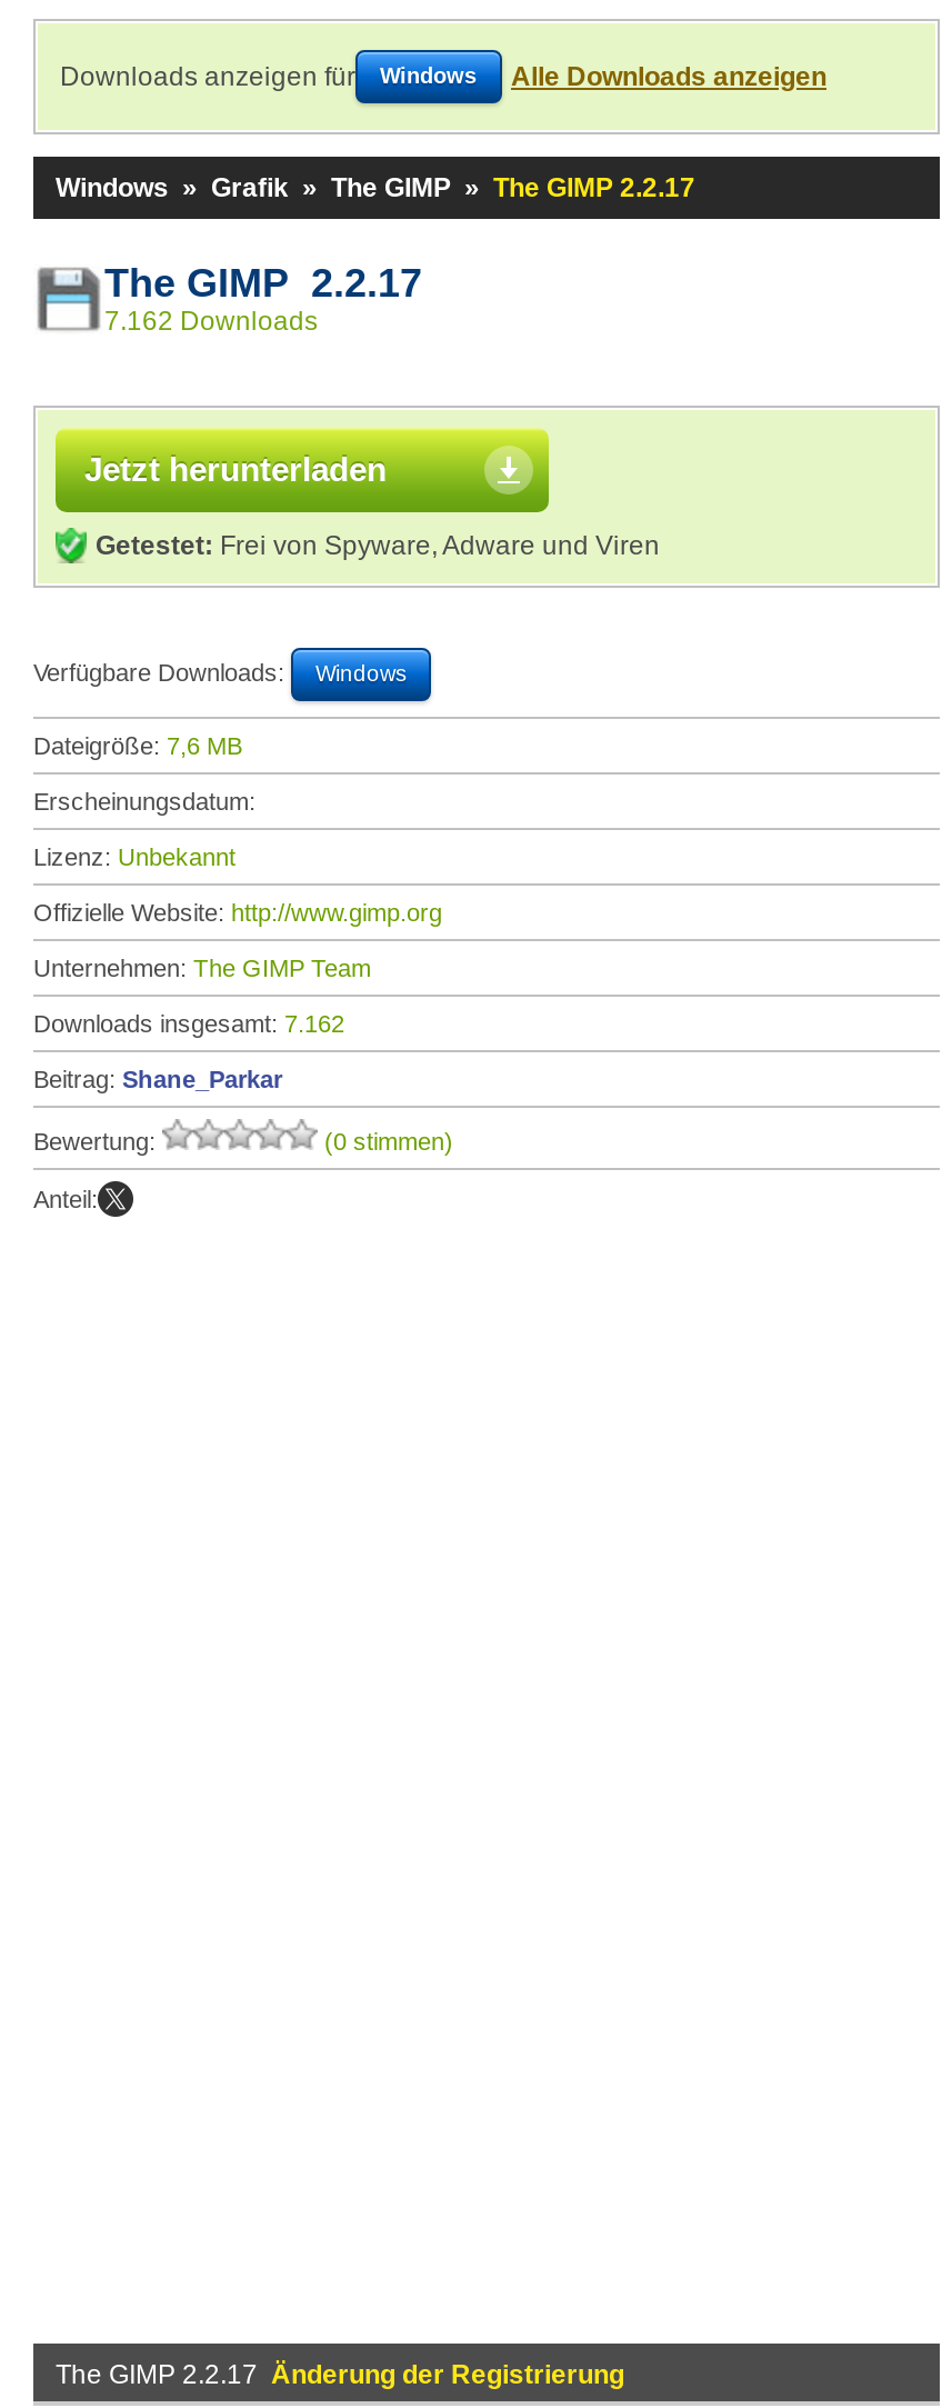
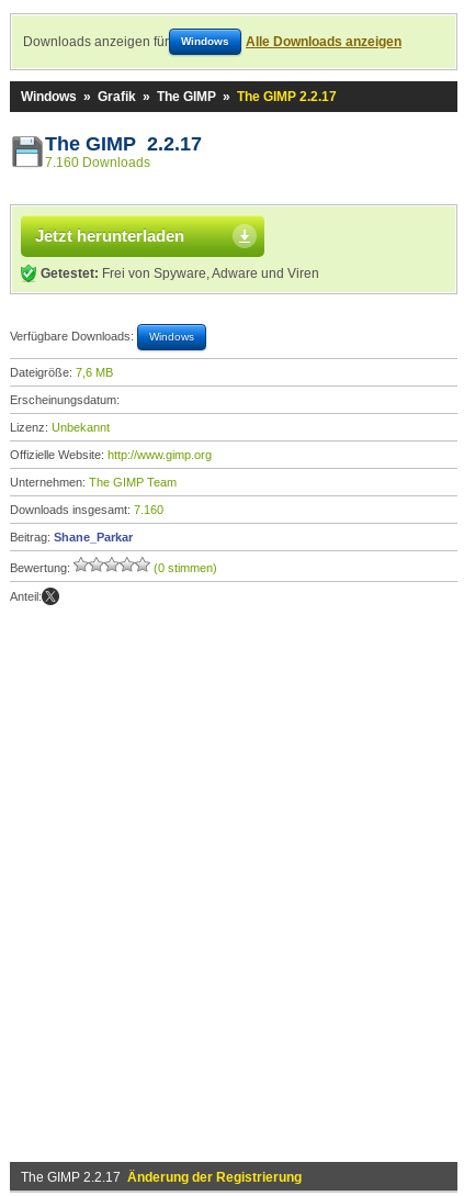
- 7.162 Downloads
+ 7.160 Downloads

- Downloads insgesamt: 7.162
+ Downloads insgesamt: 7.160
